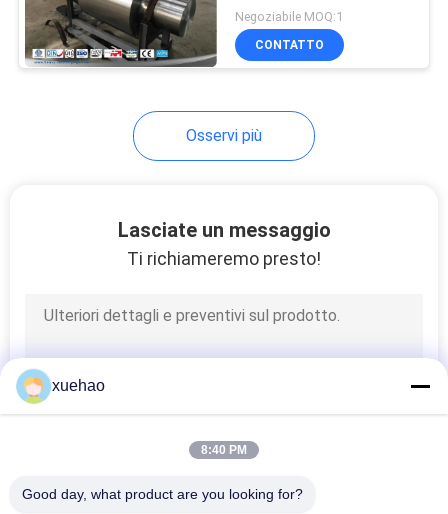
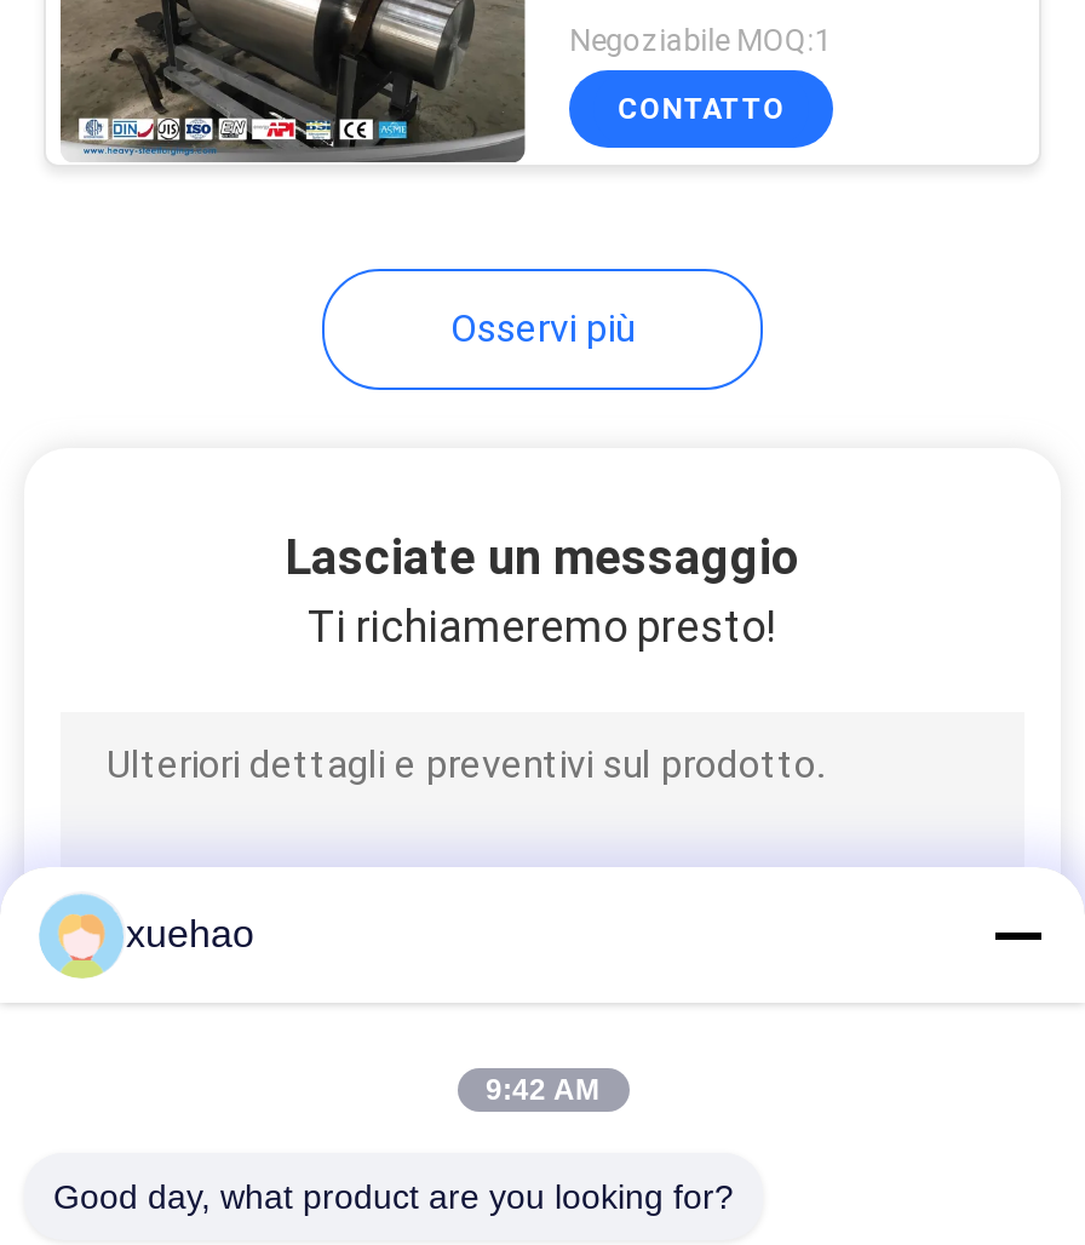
- 8:40 PM
+ 9:42 AM
